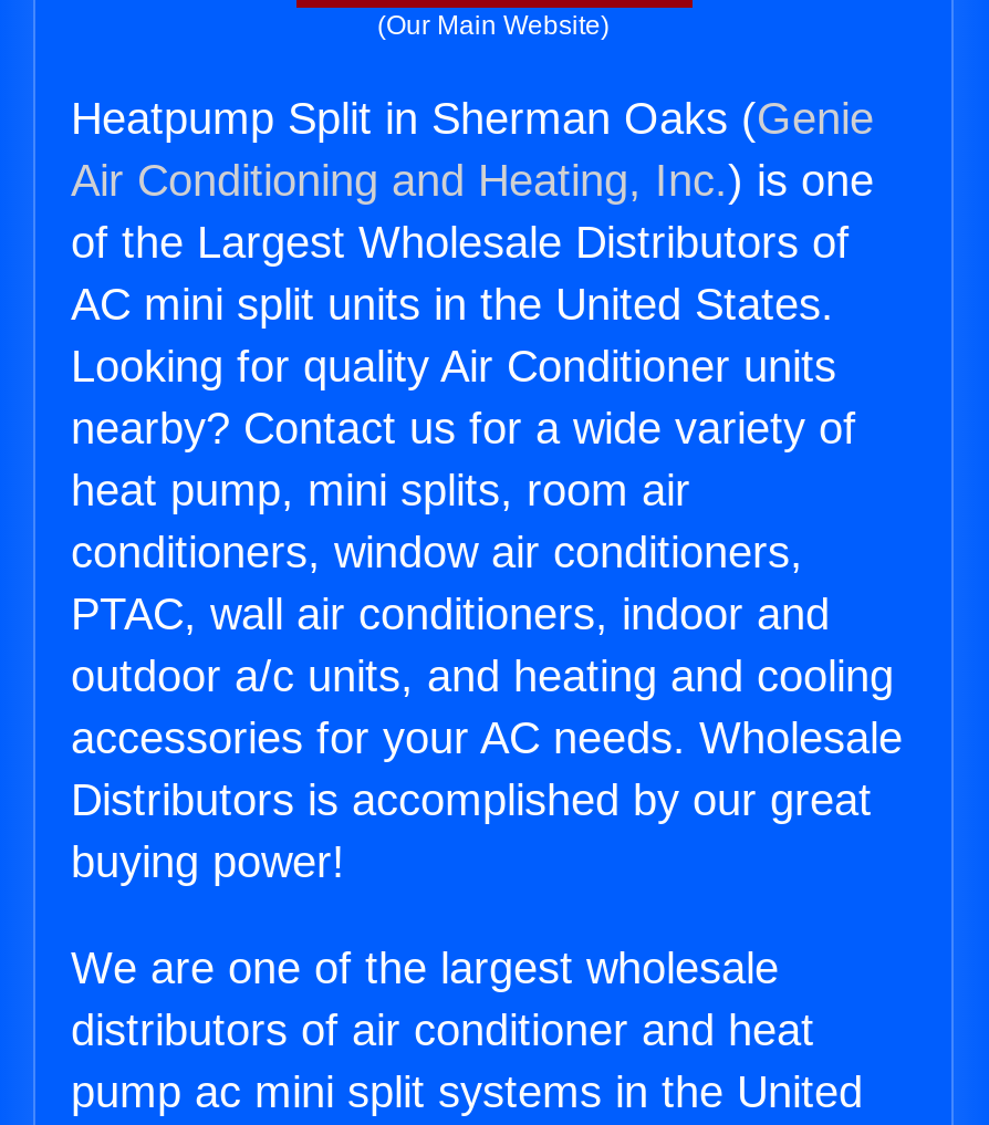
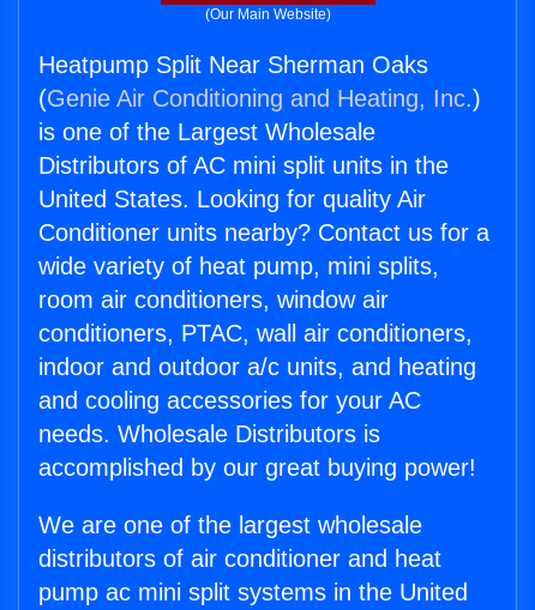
- Heatpump Split in Sherman Oaks (Genie
- Air Conditioning and Heating, Inc.) is one
- of the Largest Wholesale Distributors of
- AC mini split units in the United States.
- Looking for quality Air Conditioner units
- nearby? Contact us for a wide variety of
- heat pump, mini splits, room air
- conditioners, window air conditioners,
- PTAC, wall air conditioners, indoor and
- outdoor a/c units, and heating and cooling
- accessories for your AC needs. Wholesale
- Distributors is accomplished by our great
- buying power!
+ Heatpump Split Near Sherman Oaks
+ (Genie Air Conditioning and Heating, Inc.)
+ is one of the Largest Wholesale
+ Distributors of AC mini split units in the
+ United States. Looking for quality Air
+ Conditioner units nearby? Contact us for a
+ wide variety of heat pump, mini splits,
+ room air conditioners, window air
+ conditioners, PTAC, wall air conditioners,
+ indoor and outdoor a/c units, and heating
+ and cooling accessories for your AC
+ needs. Wholesale Distributors is
+ accomplished by our great buying power!
